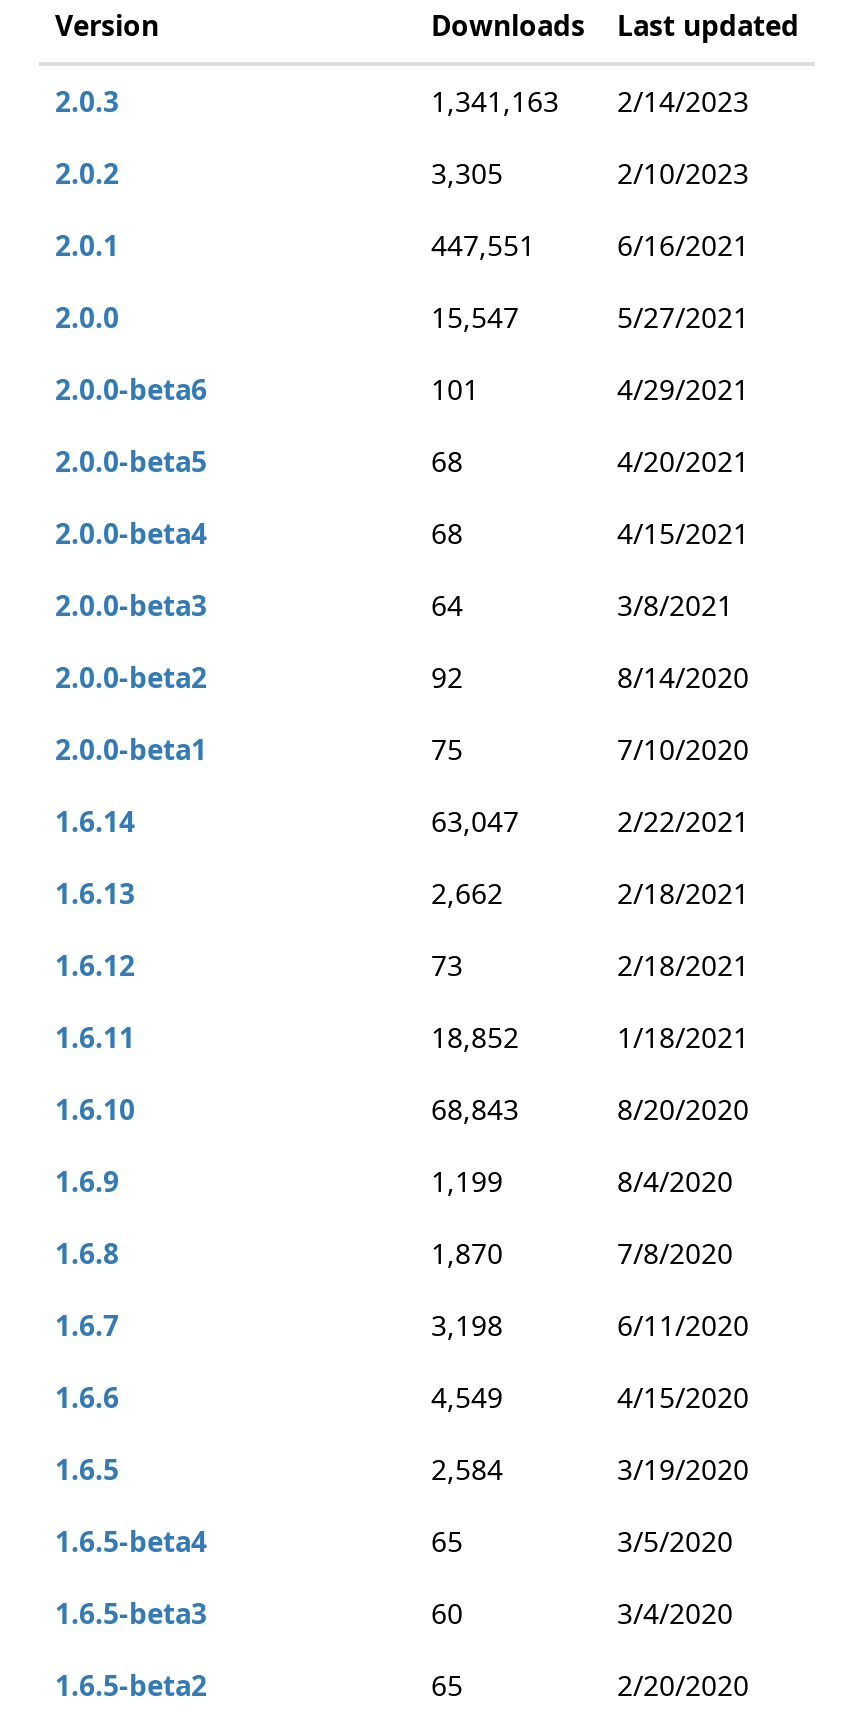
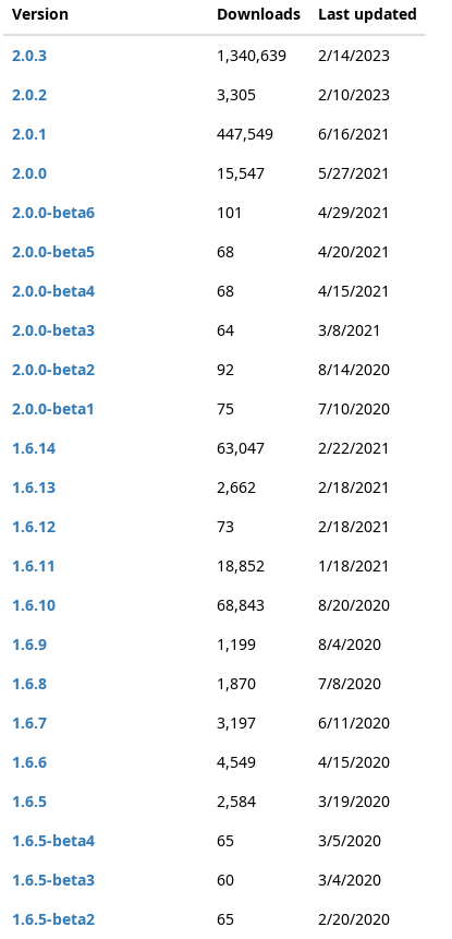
- 1,341,163 2/14/2023
+ 1,340,639 2/14/2023

- 447,551
+ 447,549

- 3,198
+ 3,197
